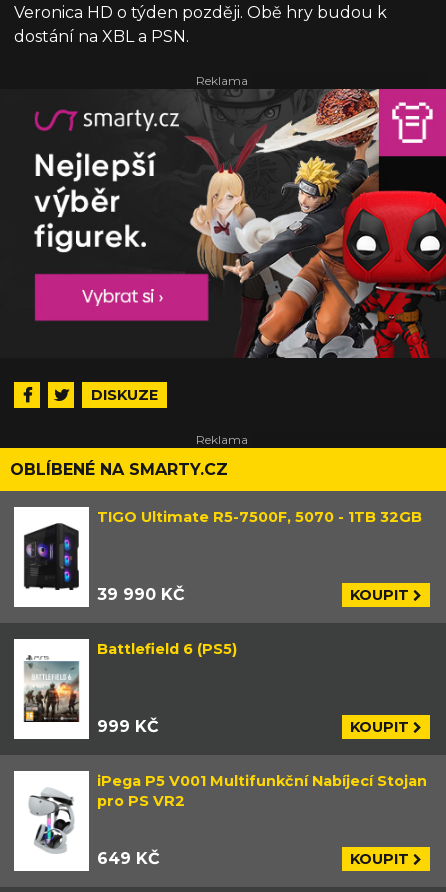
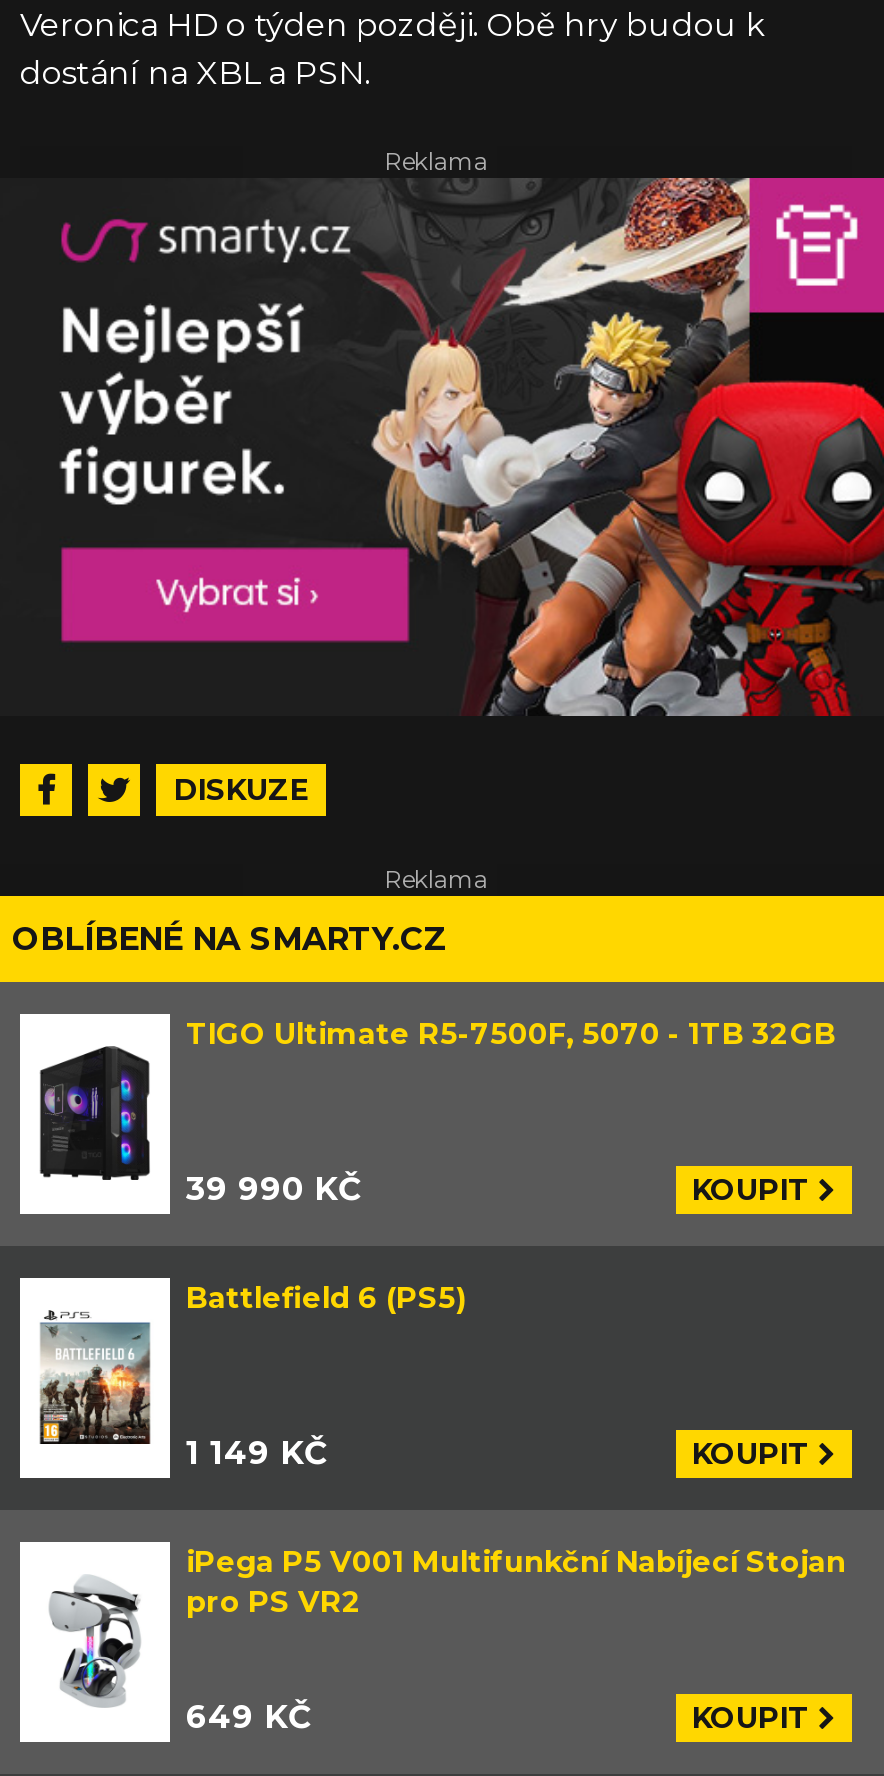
- 999 KČ
+ 1 149 KČ
